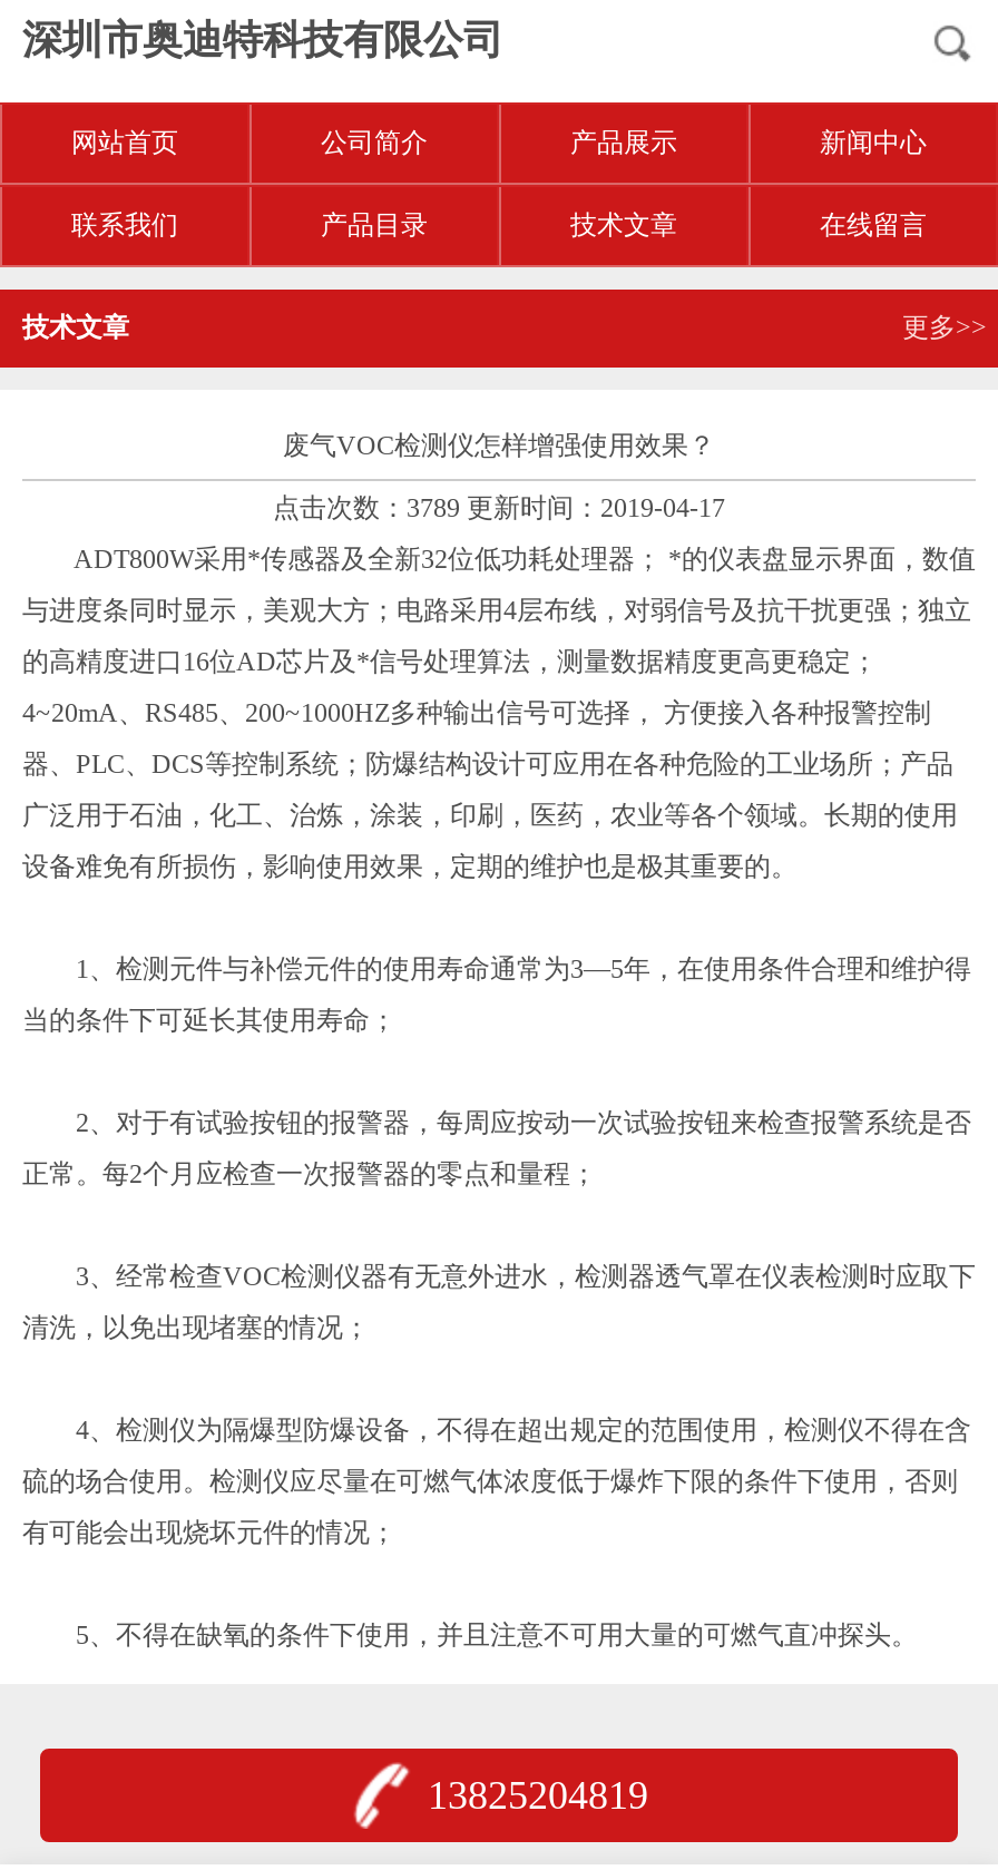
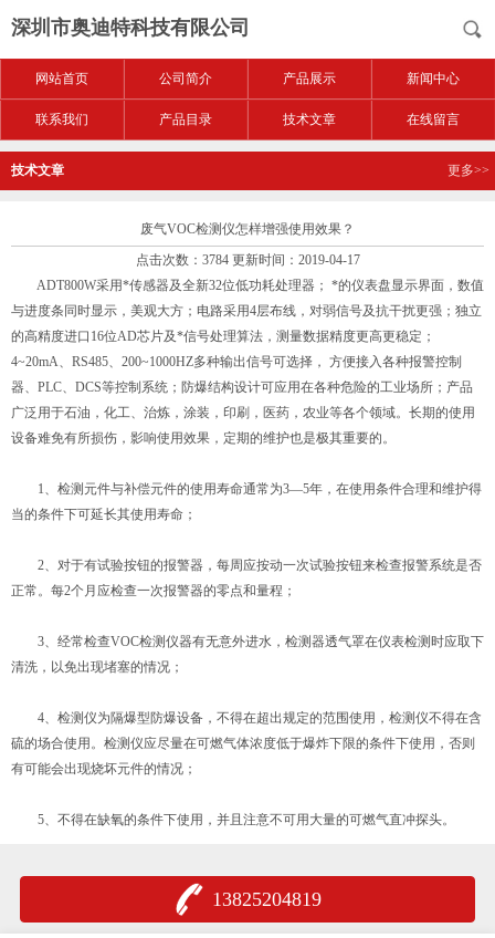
- 点击次数：3789 更新时间：2019-04-17
+ 点击次数：3784 更新时间：2019-04-17
